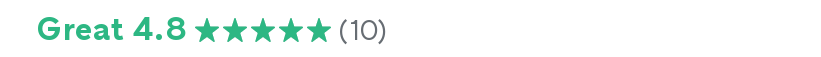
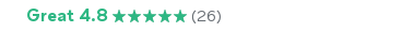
- (10)
+ (26)
